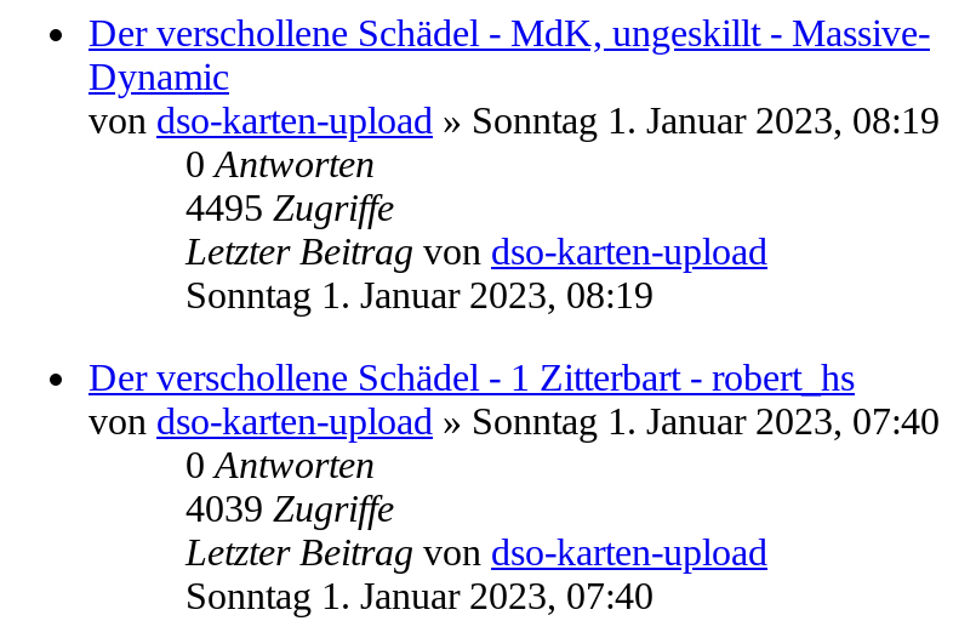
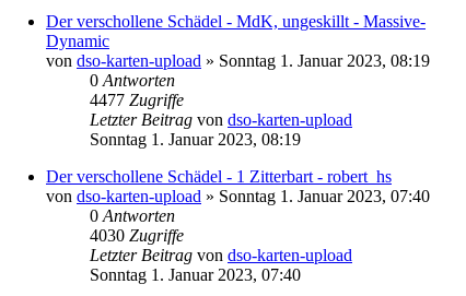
- 4495 Zugriffe
+ 4477 Zugriffe

- 4039 Zugriffe
+ 4030 Zugriffe
